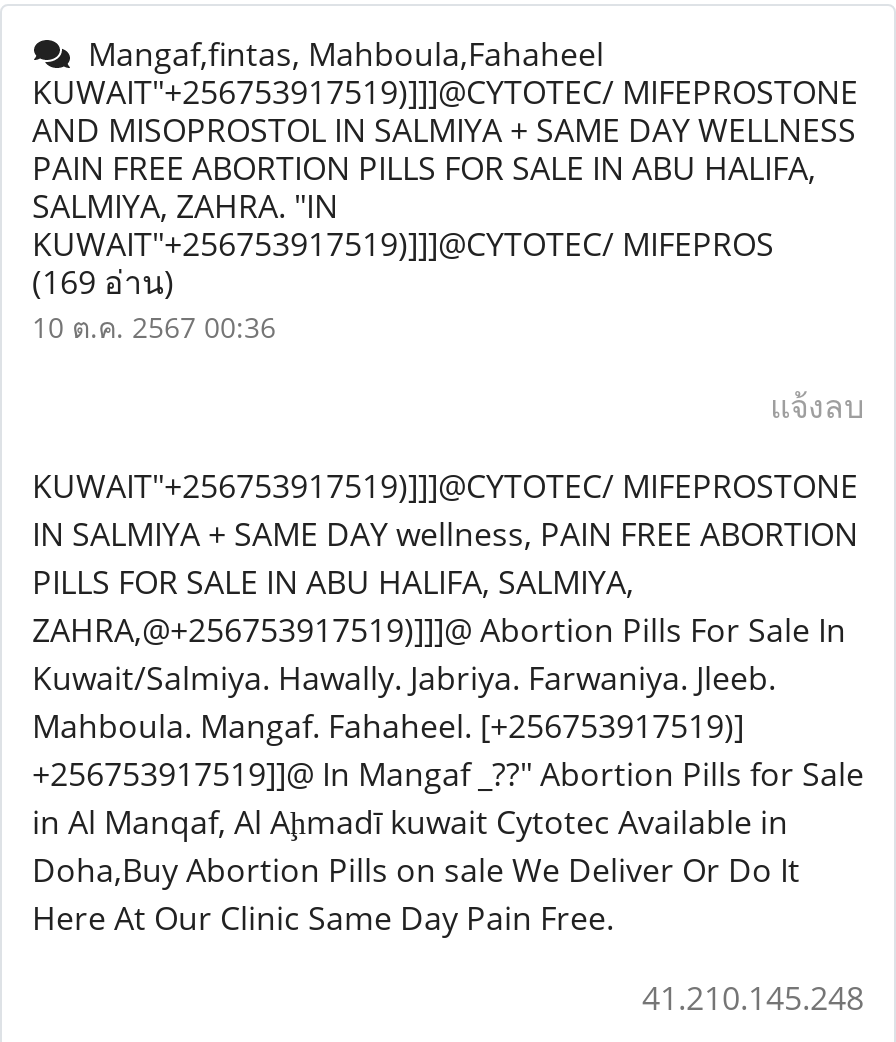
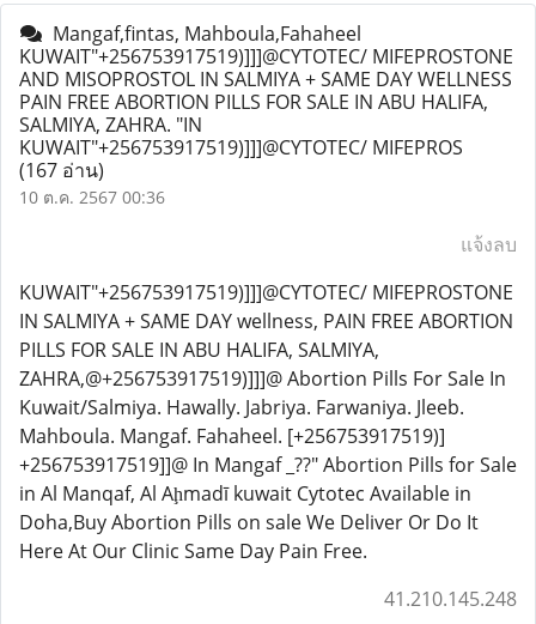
- (169 อ่าน)
+ (167 อ่าน)
